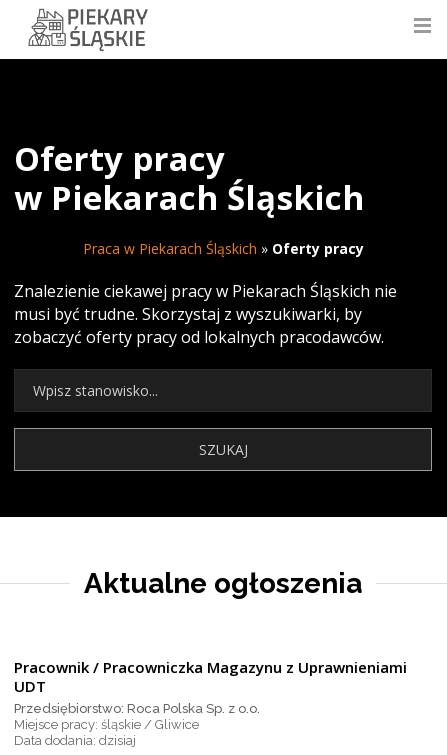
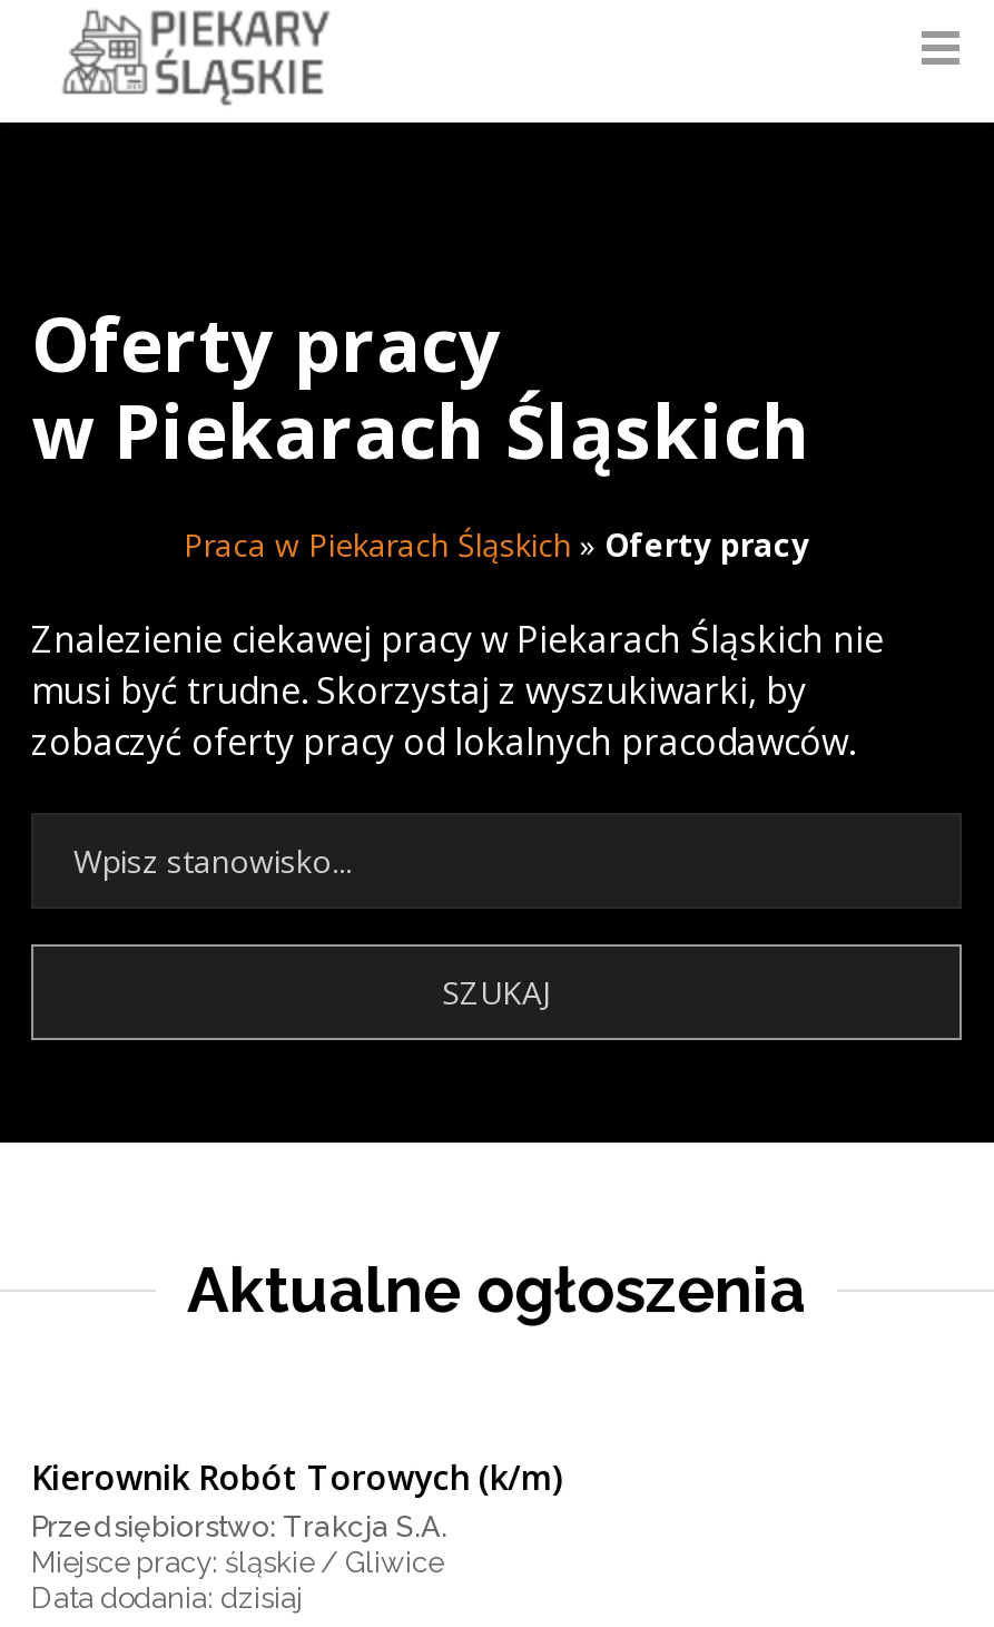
- Pracownik / Pracowniczka Magazynu z Uprawnieniami
- UDT
- Przedsiębiorstwo: Roca Polska Sp. z o.o.
+ Kierownik Robót Torowych (k/m)
+ Przedsiębiorstwo: Trakcja S.A.
